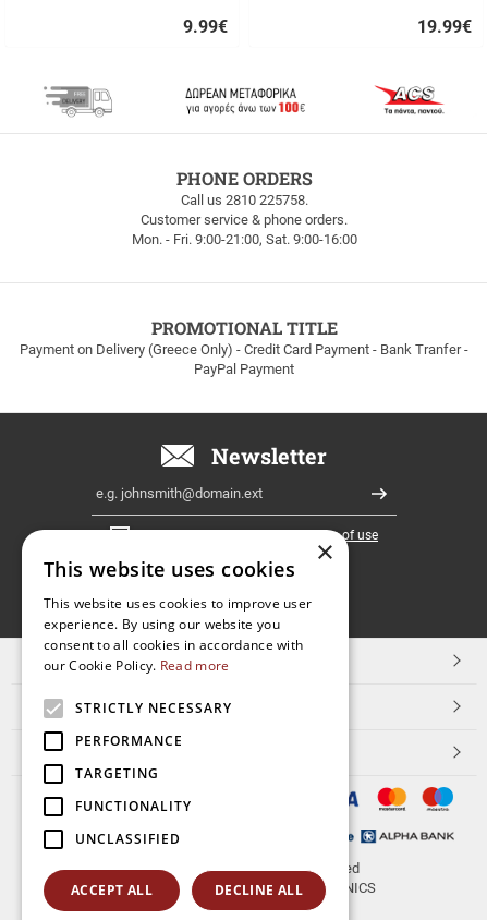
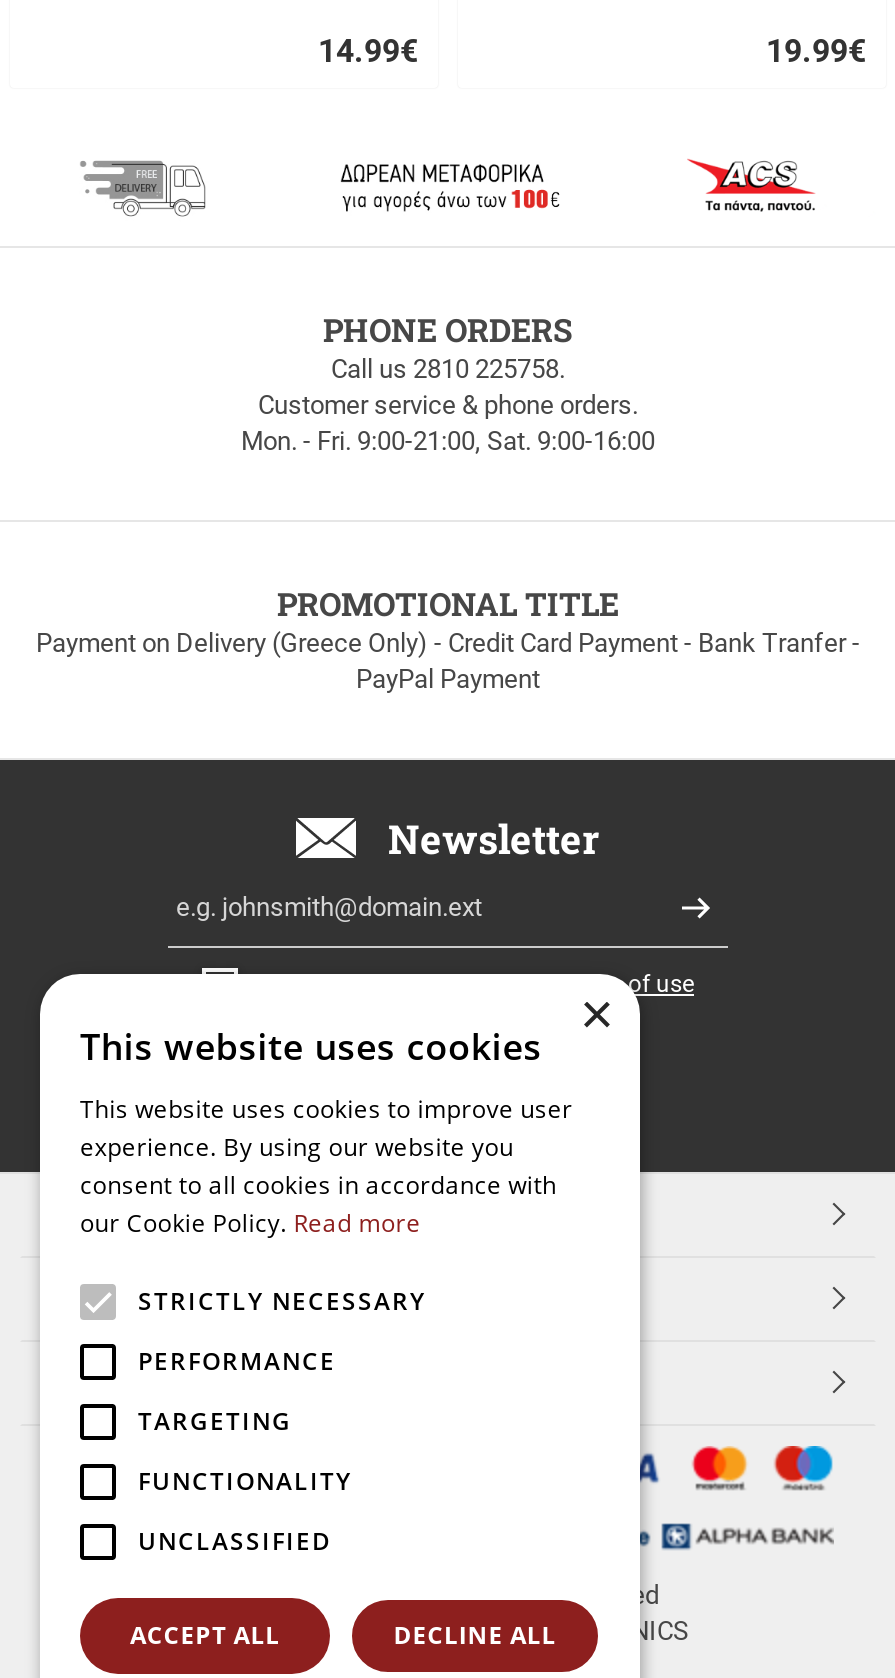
- 9.99€
+ 14.99€
